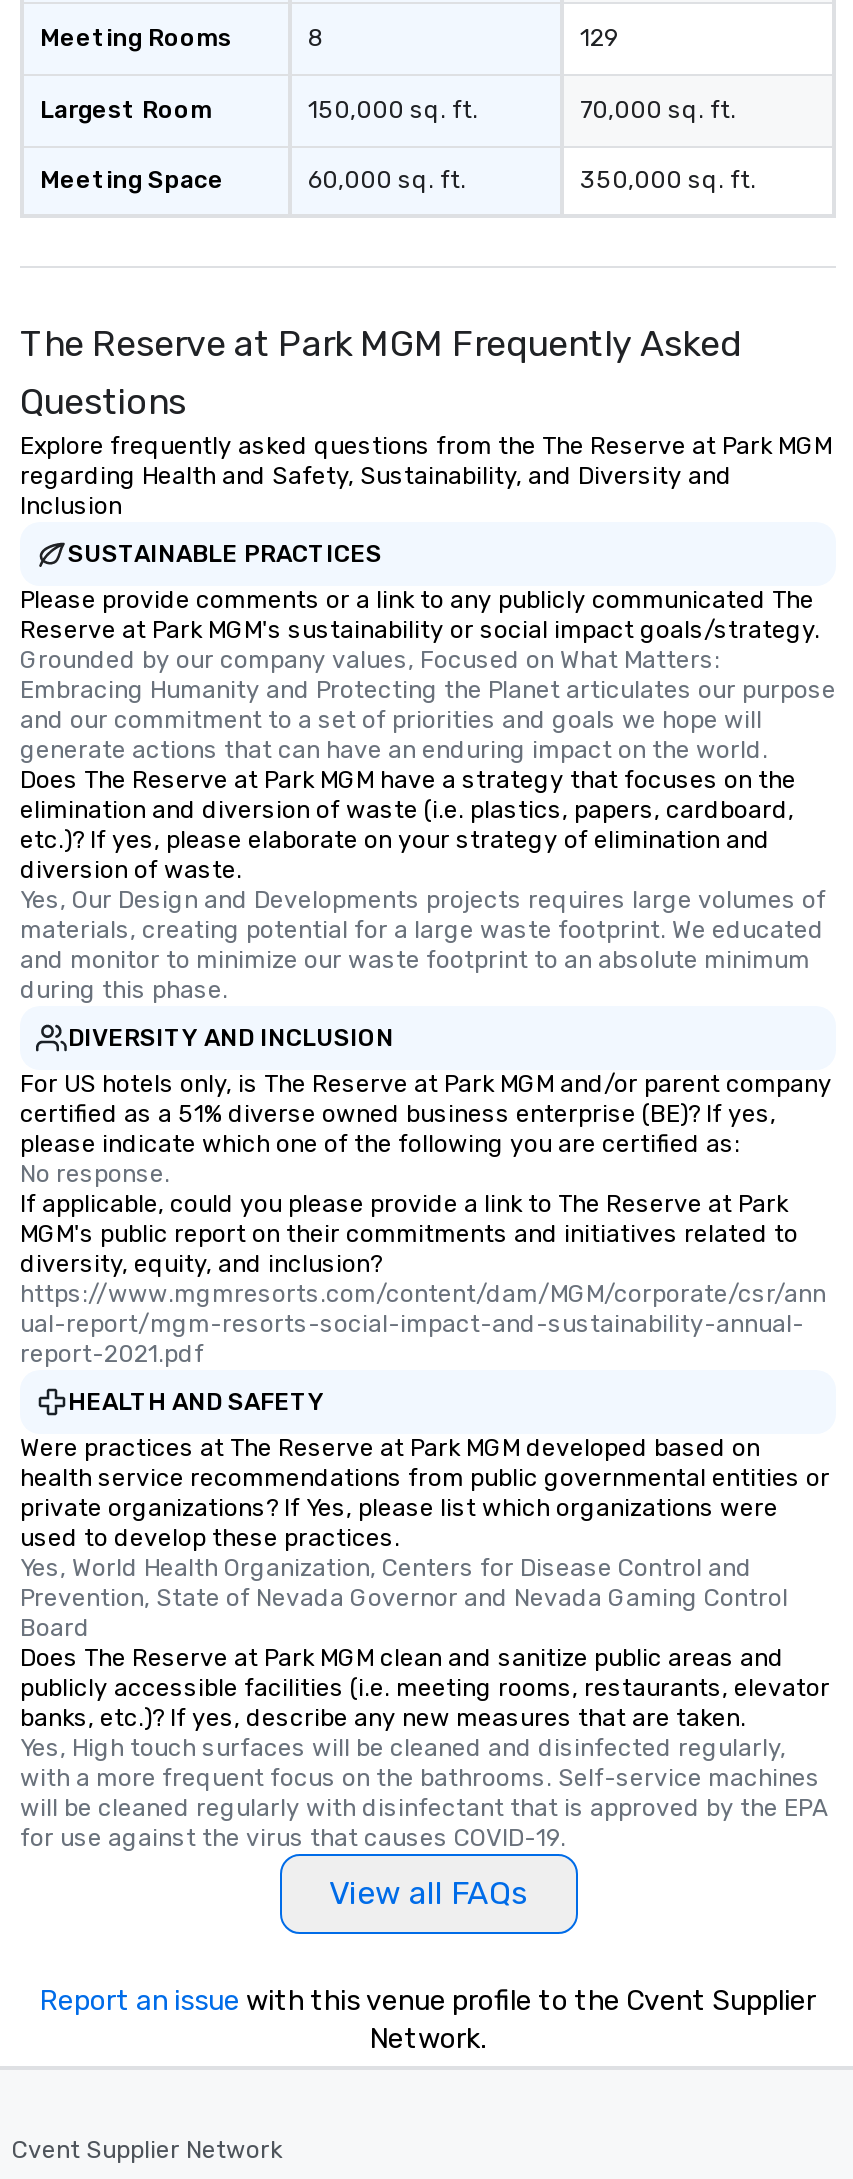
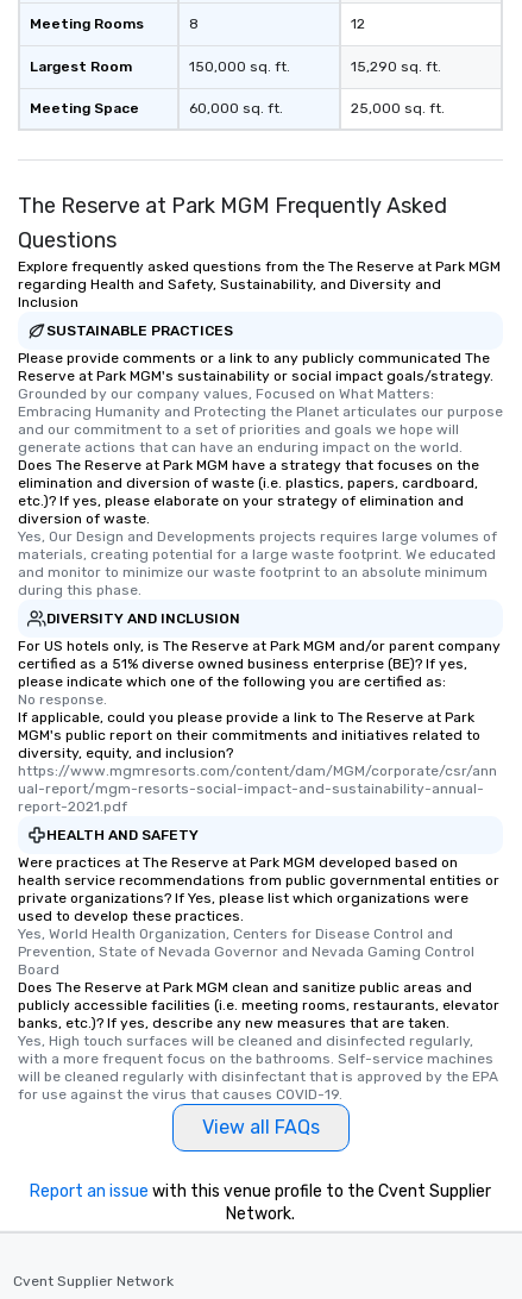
- 129
+ 12

- 70,000 sq. ft.
+ 15,290 sq. ft.

- 350,000 sq. ft.
+ 25,000 sq. ft.
